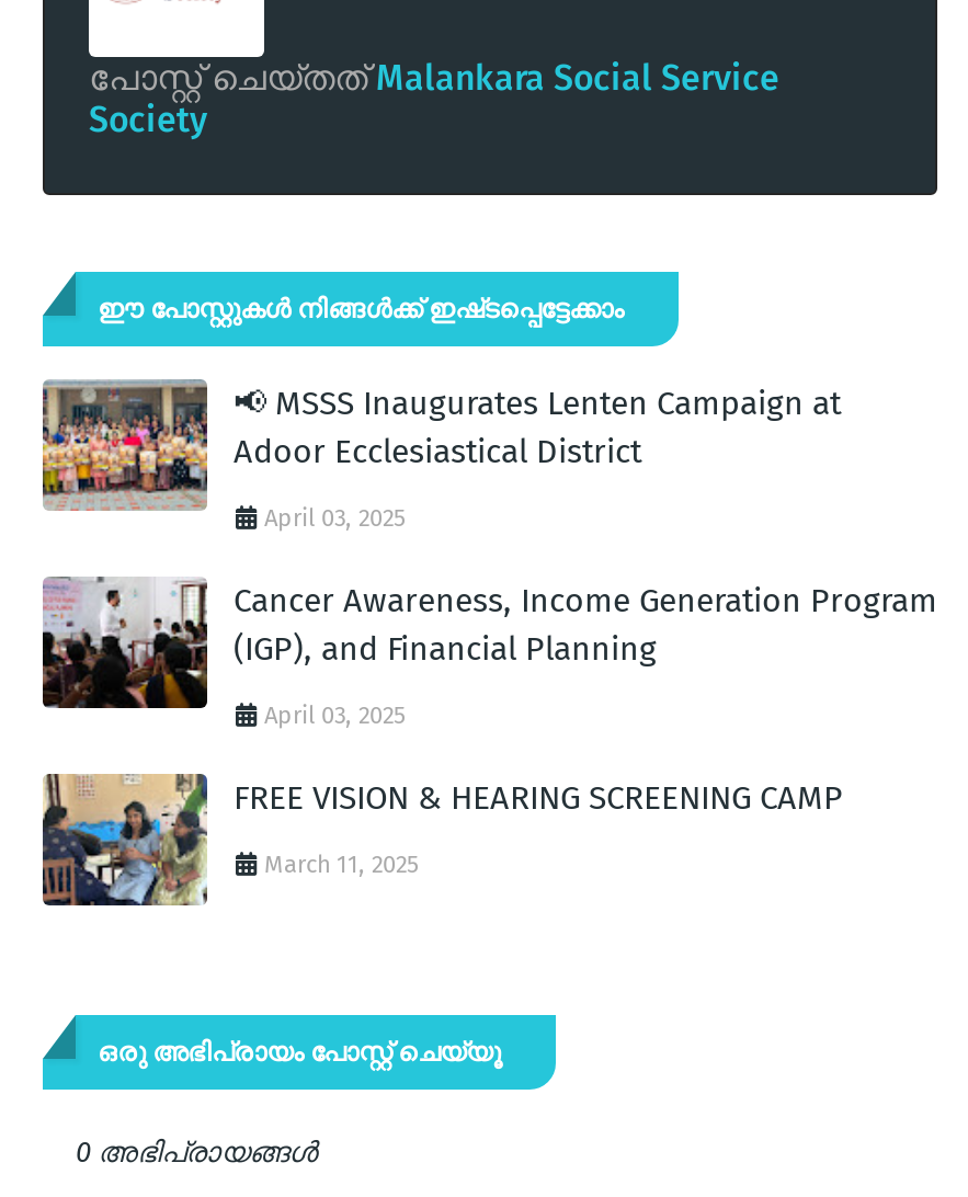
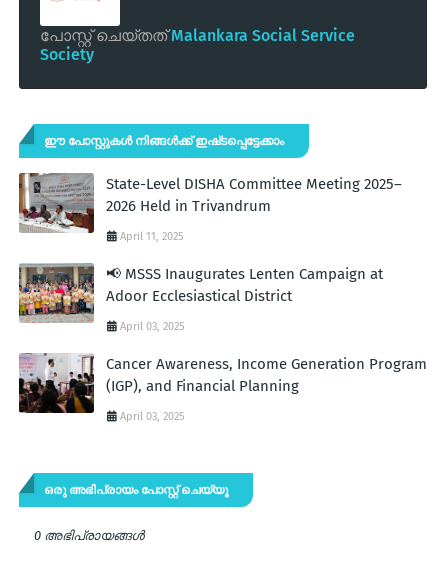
+ [image]
+ State-Level DISHA Committee Meeting 2025–
+ 2026 Held in Trivandrum
+ April 11, 2025

moved down: [image] | Adoor Ecclesiastical District | April 03, 2025 | Cancer Awareness, Income Generation Program | (IGP), and Financial Planning | April 03, 2025

- [image]
- FREE VISION & HEARING SCREENING CAMP
- March 11, 2025
